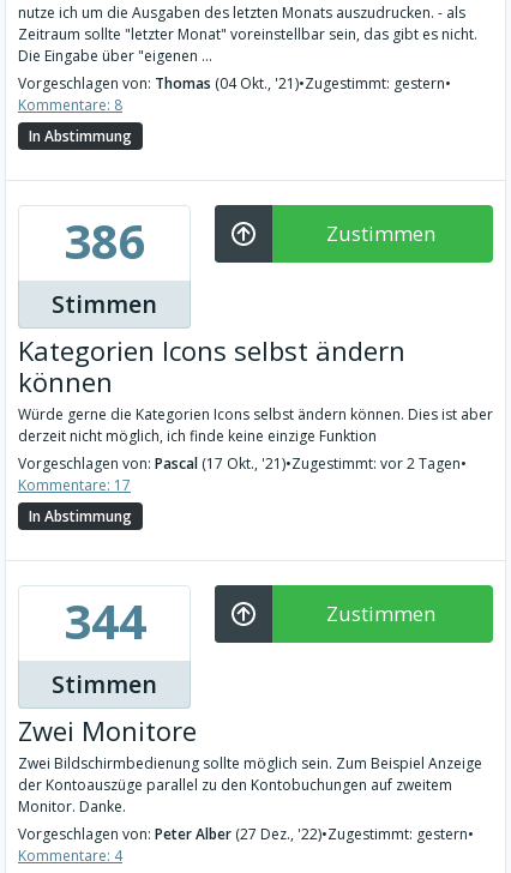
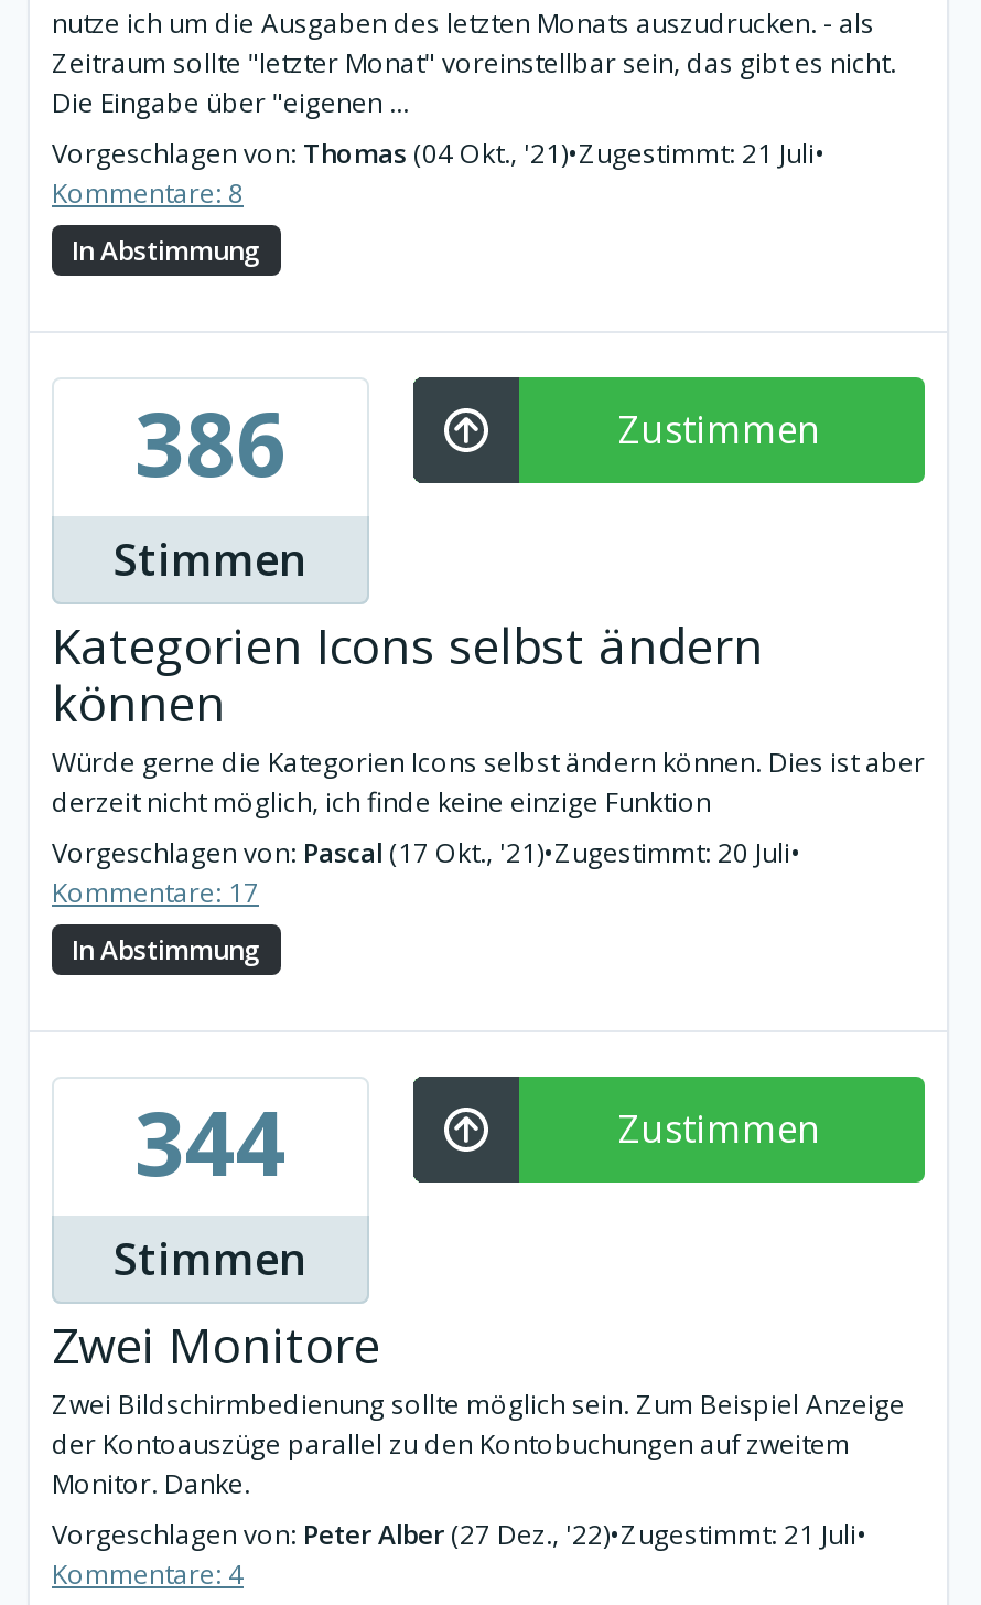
- Vorgeschlagen von: Thomas (04 Okt., '21) •Zugestimmt: gestern•
+ Vorgeschlagen von: Thomas (04 Okt., '21) •Zugestimmt: 21 Juli•

- Vorgeschlagen von: Pascal (17 Okt., '21) •Zugestimmt: vor 2 Tagen•
+ Vorgeschlagen von: Pascal (17 Okt., '21) •Zugestimmt: 20 Juli•

- Vorgeschlagen von: Peter Alber (27 Dez., '22)•Zugestimmt: gestern•
+ Vorgeschlagen von: Peter Alber (27 Dez., '22)•Zugestimmt: 21 Juli•
